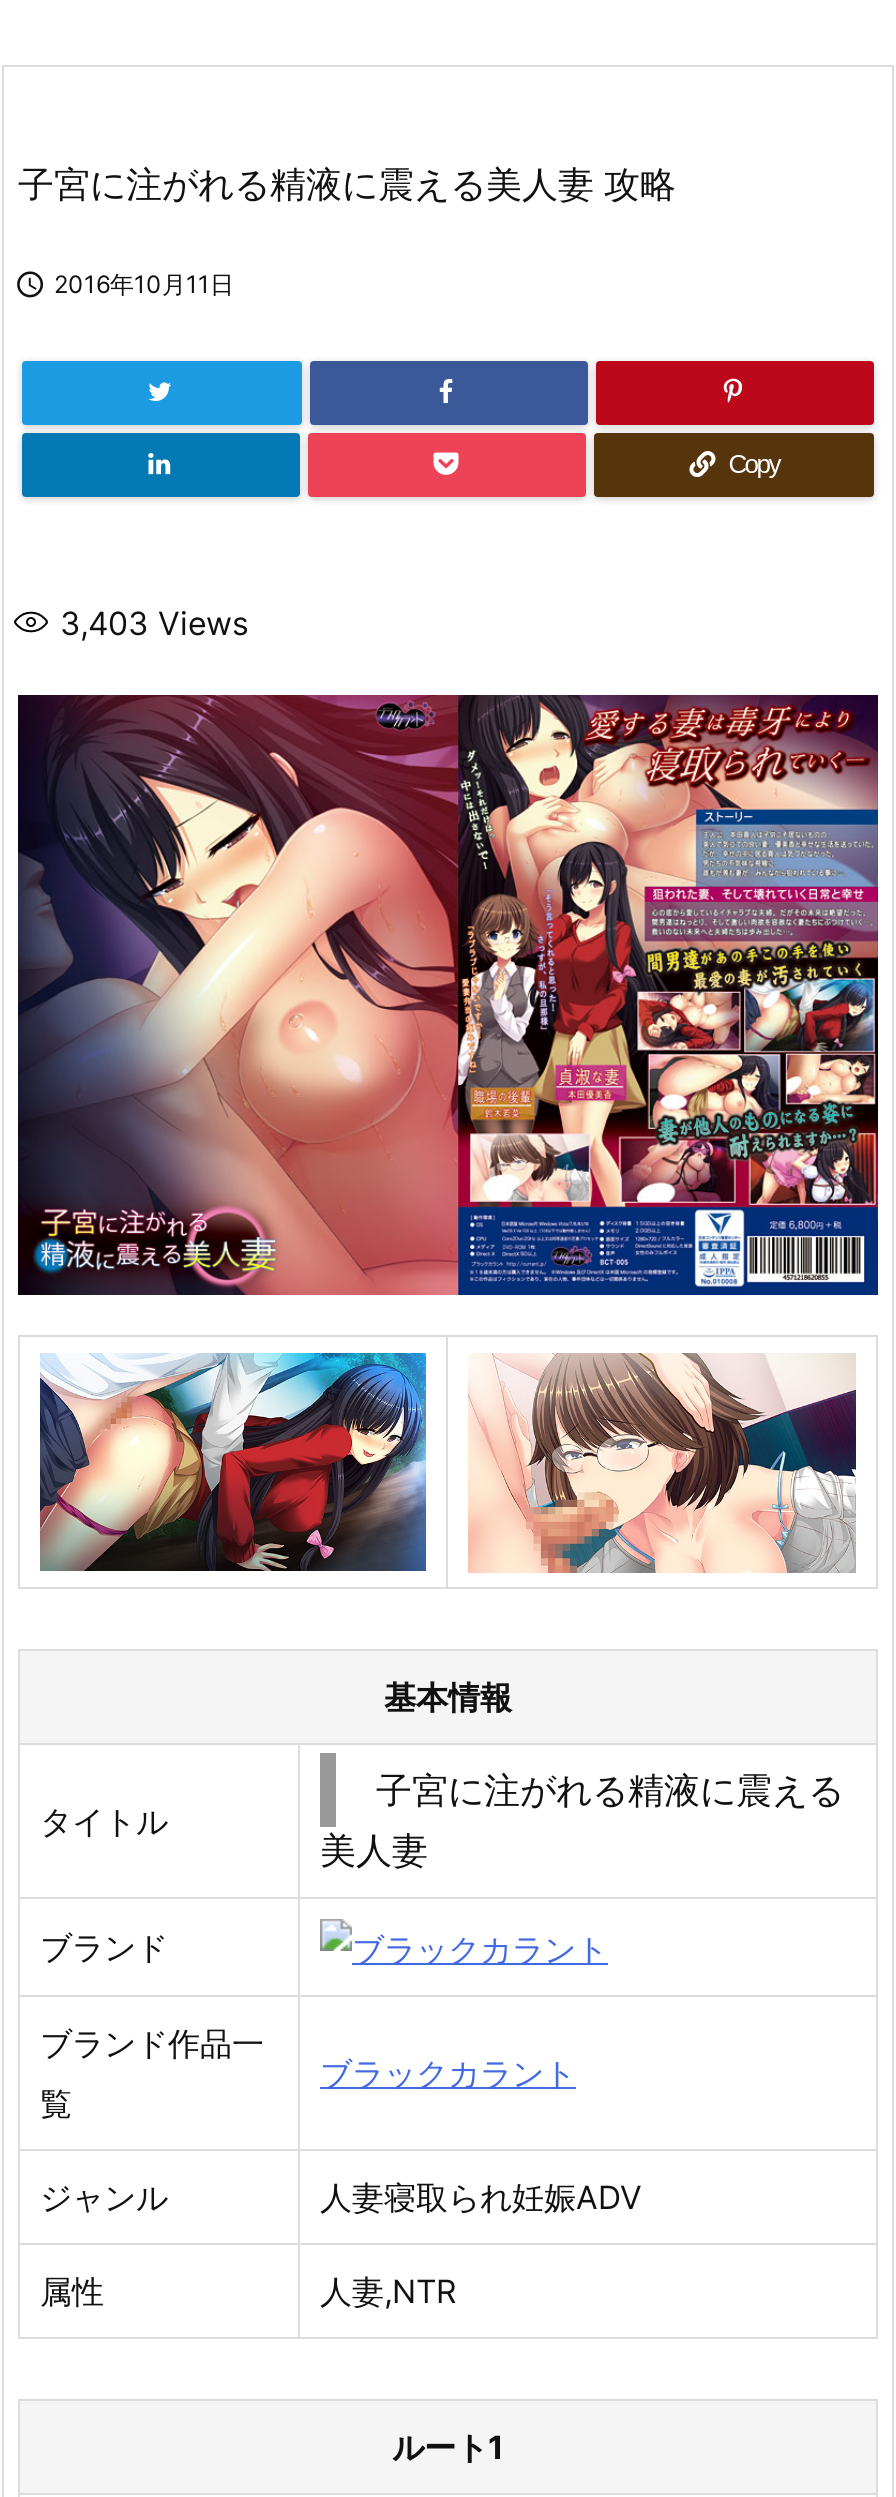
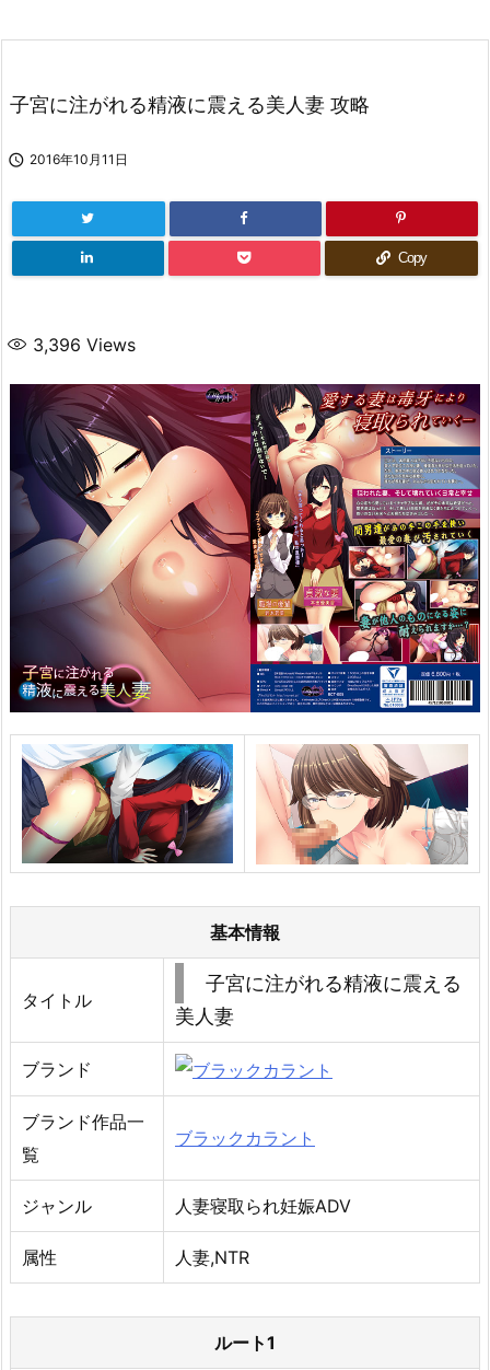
- 3,403 Views
+ 3,396 Views
